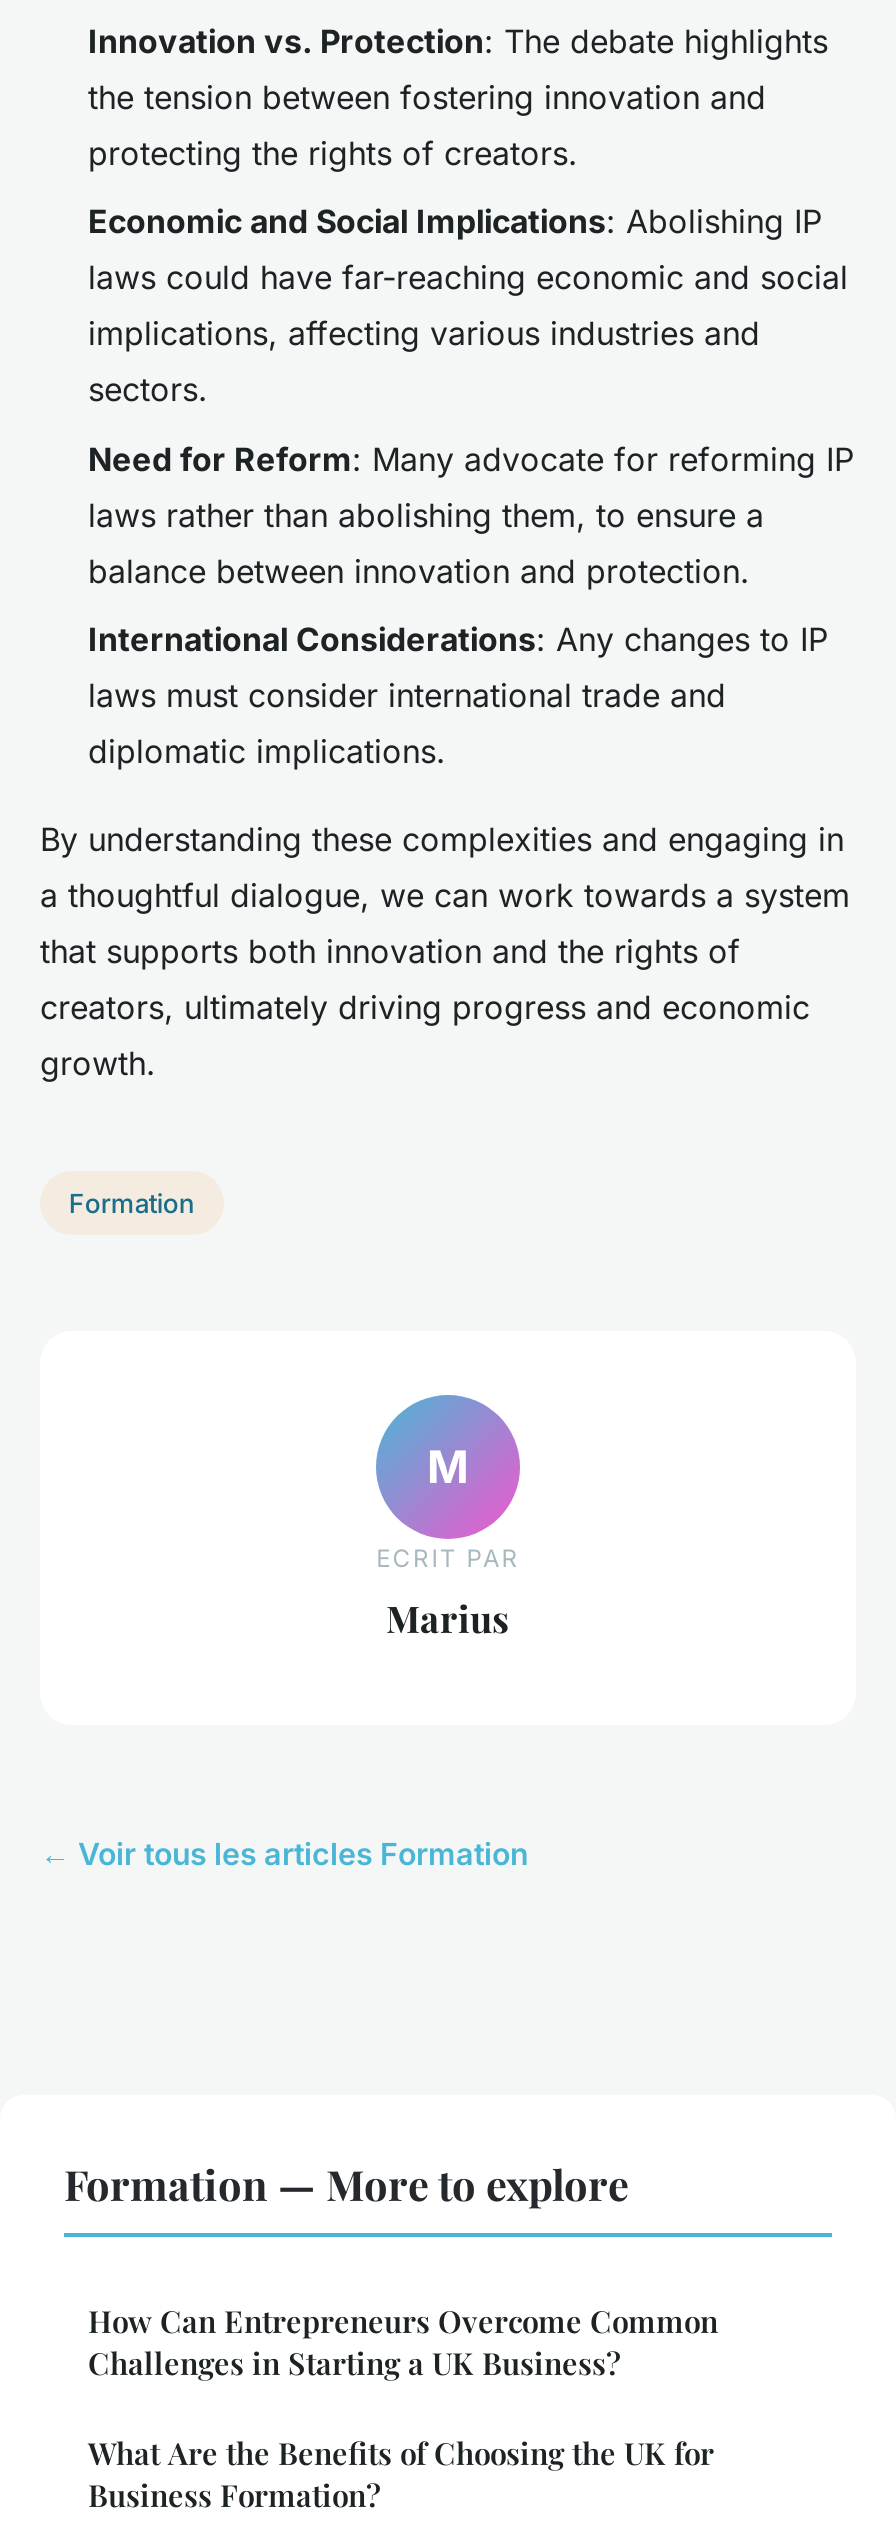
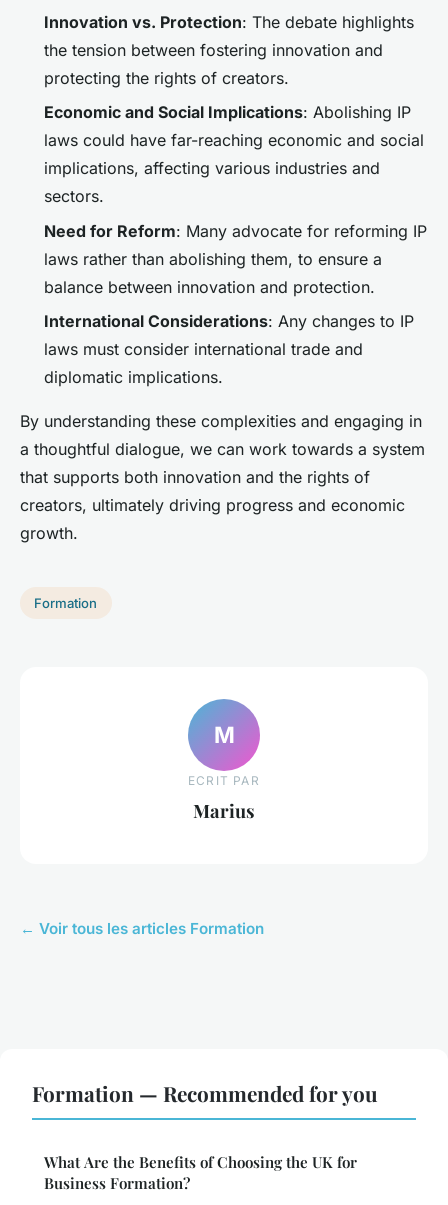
- Formation — More to explore
- How Can Entrepreneurs Overcome Common
- Challenges in Starting a UK Business?
+ Formation — Recommended for you
